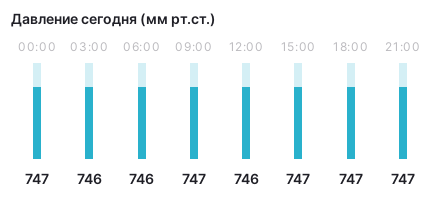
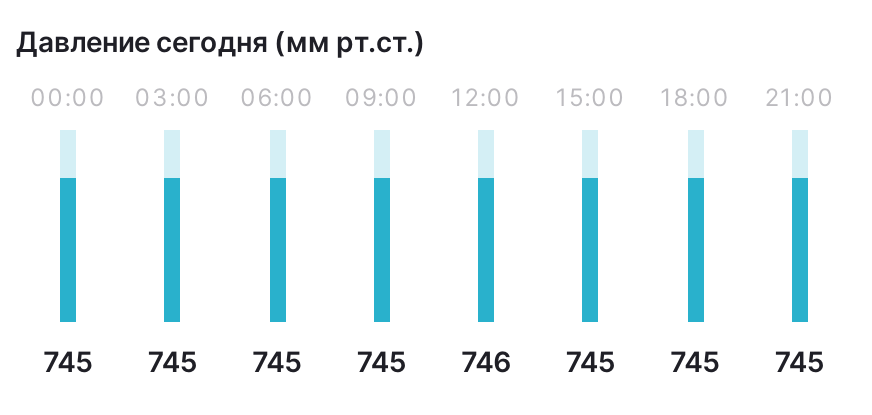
- 747
+ 745

- 746
+ 745

- 746
+ 745

- 747
+ 745

- 747
+ 745

- 747
+ 745

- 747
+ 745
